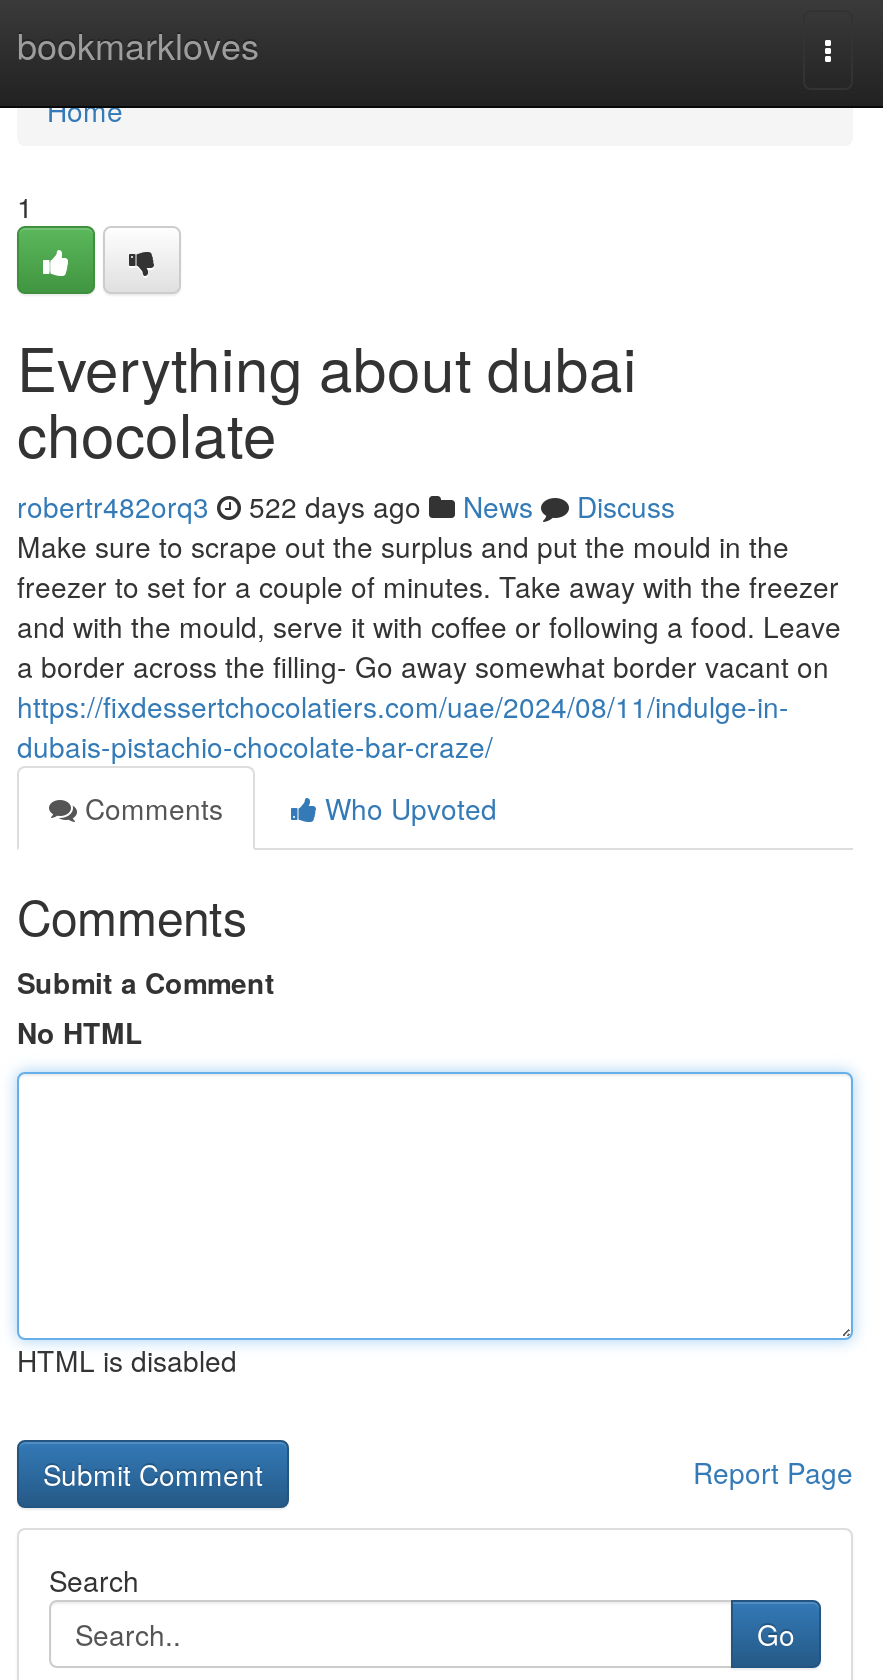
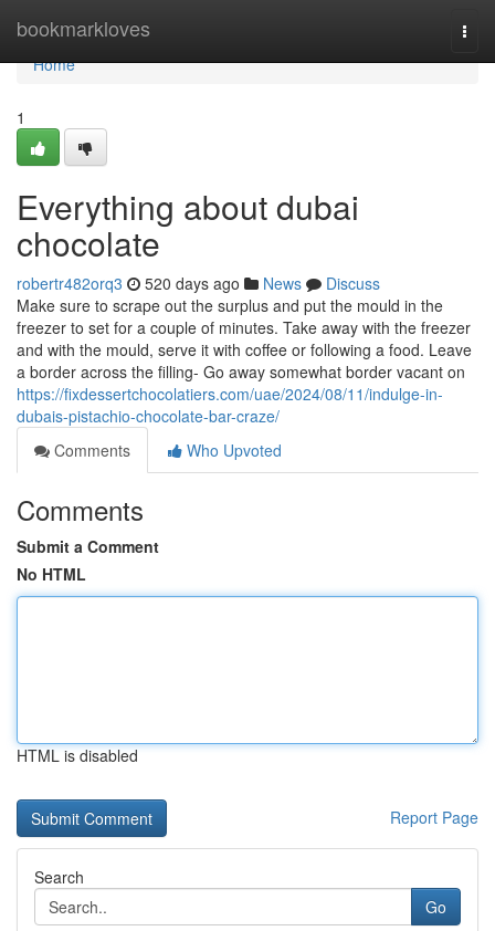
- robertr482orq3 522 days ago News Discuss
+ robertr482orq3 520 days ago News Discuss
